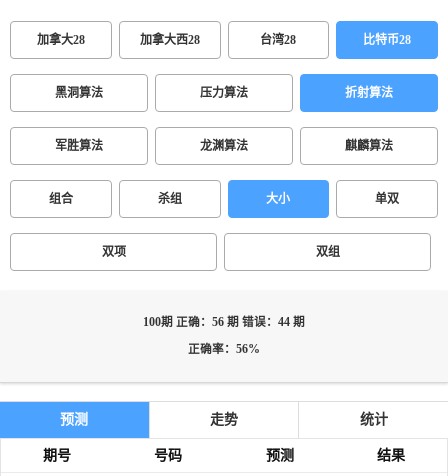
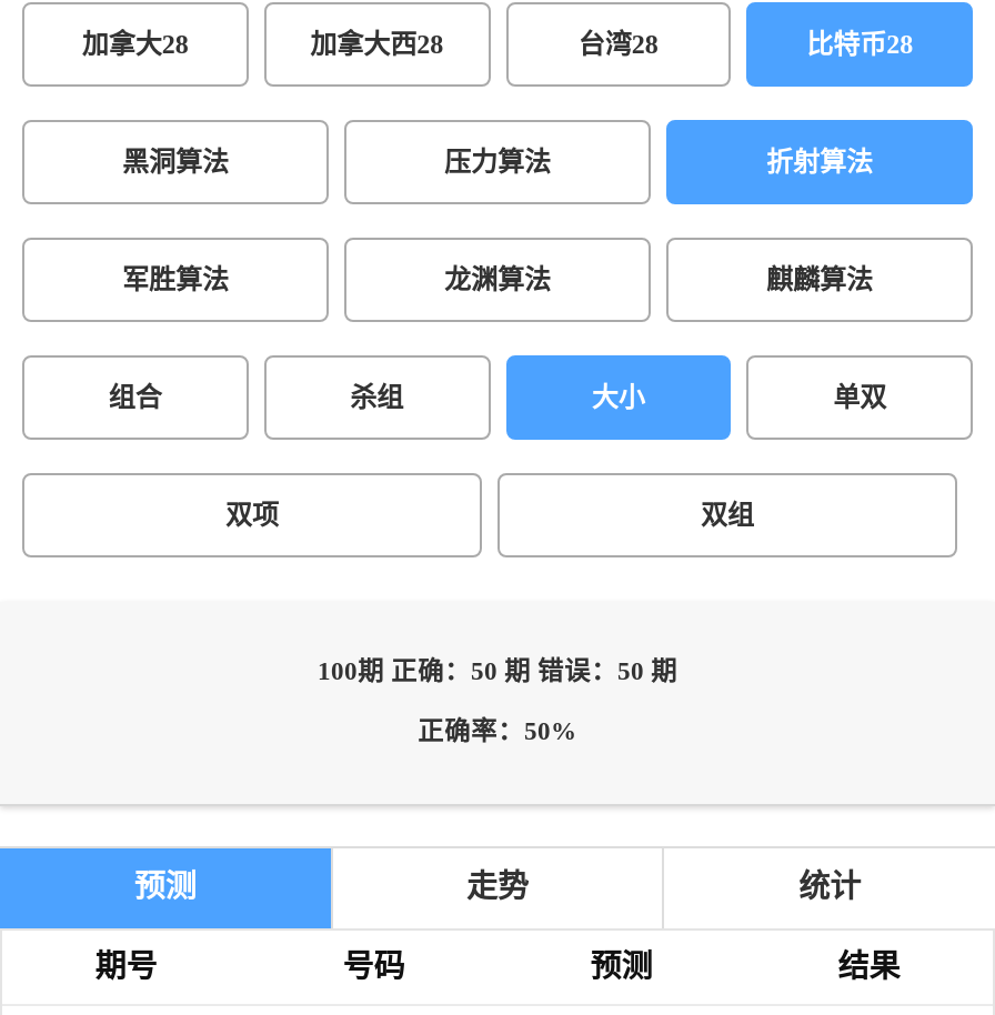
- 100期 正确：56 期 错误：44 期
+ 100期 正确：50 期 错误：50 期

- 正确率：56%
+ 正确率：50%
